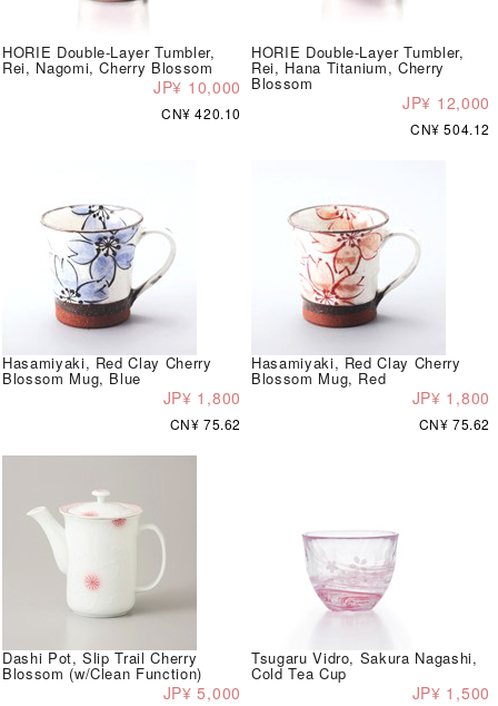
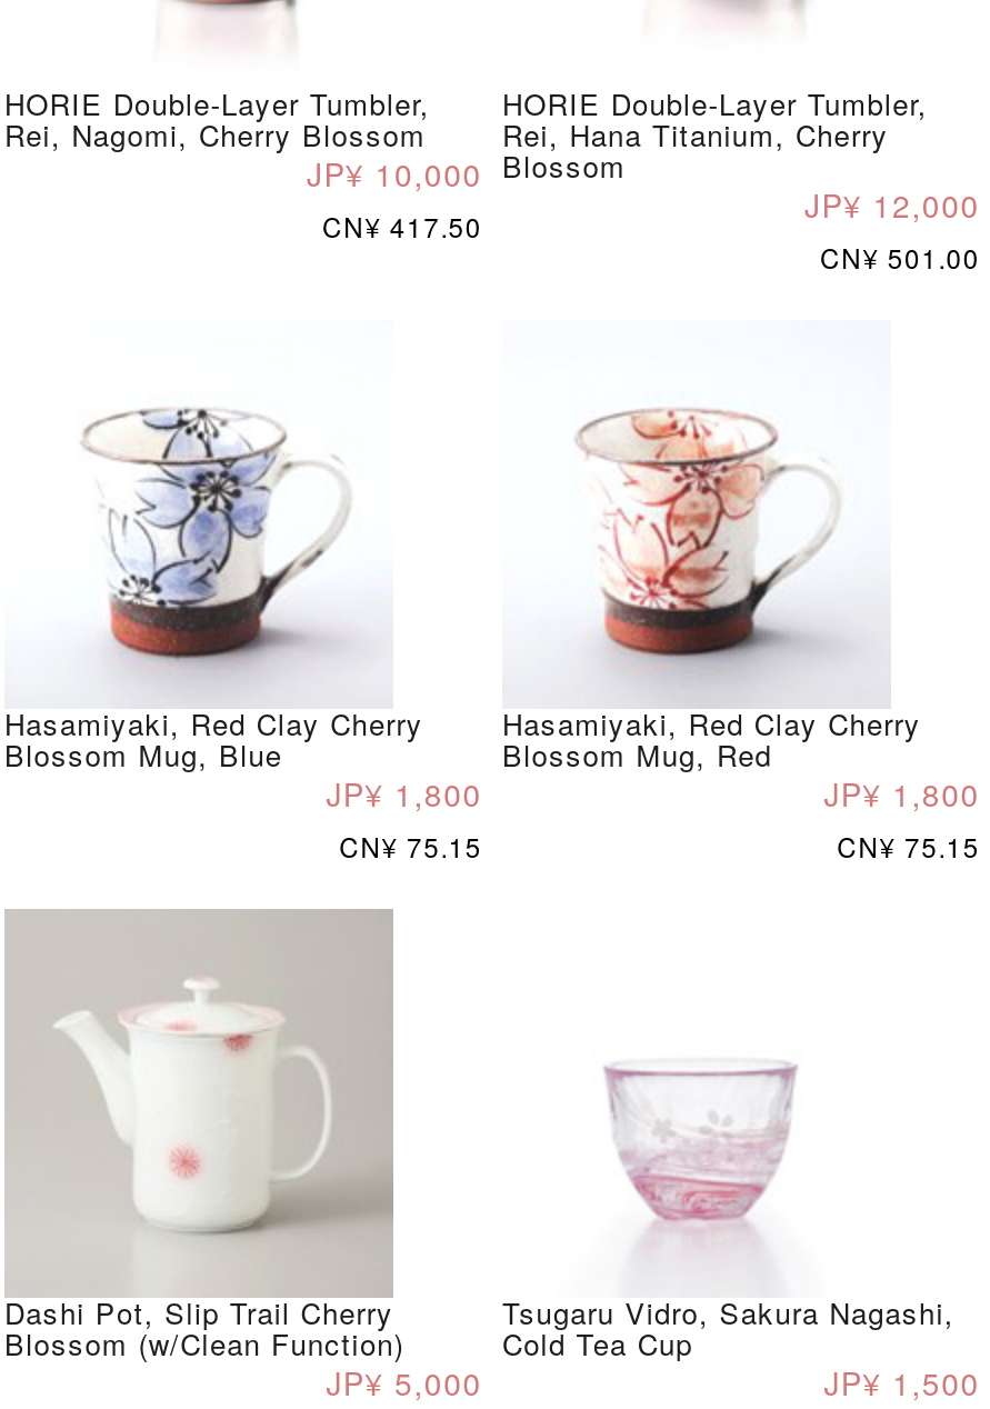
- CN¥ 420.10
+ CN¥ 417.50

- CN¥ 504.12
+ CN¥ 501.00

- CN¥ 75.62
+ CN¥ 75.15

- CN¥ 75.62
+ CN¥ 75.15
